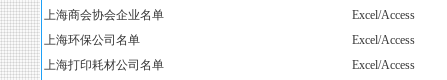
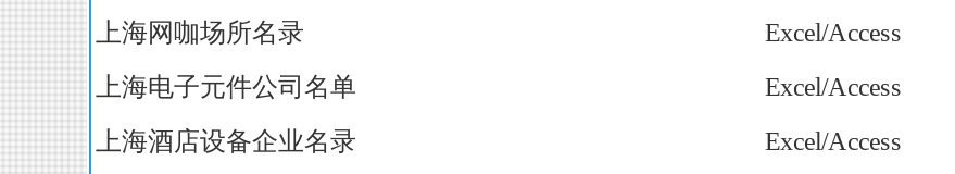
- 上海商会协会企业名单
+ 上海网咖场所名录

- 上海环保公司名单
+ 上海电子元件公司名单

- 上海打印耗材公司名单
+ 上海酒店设备企业名录
